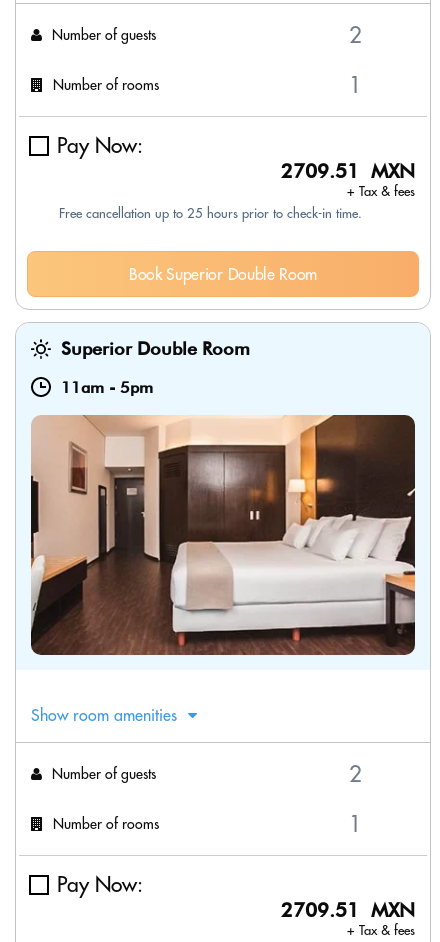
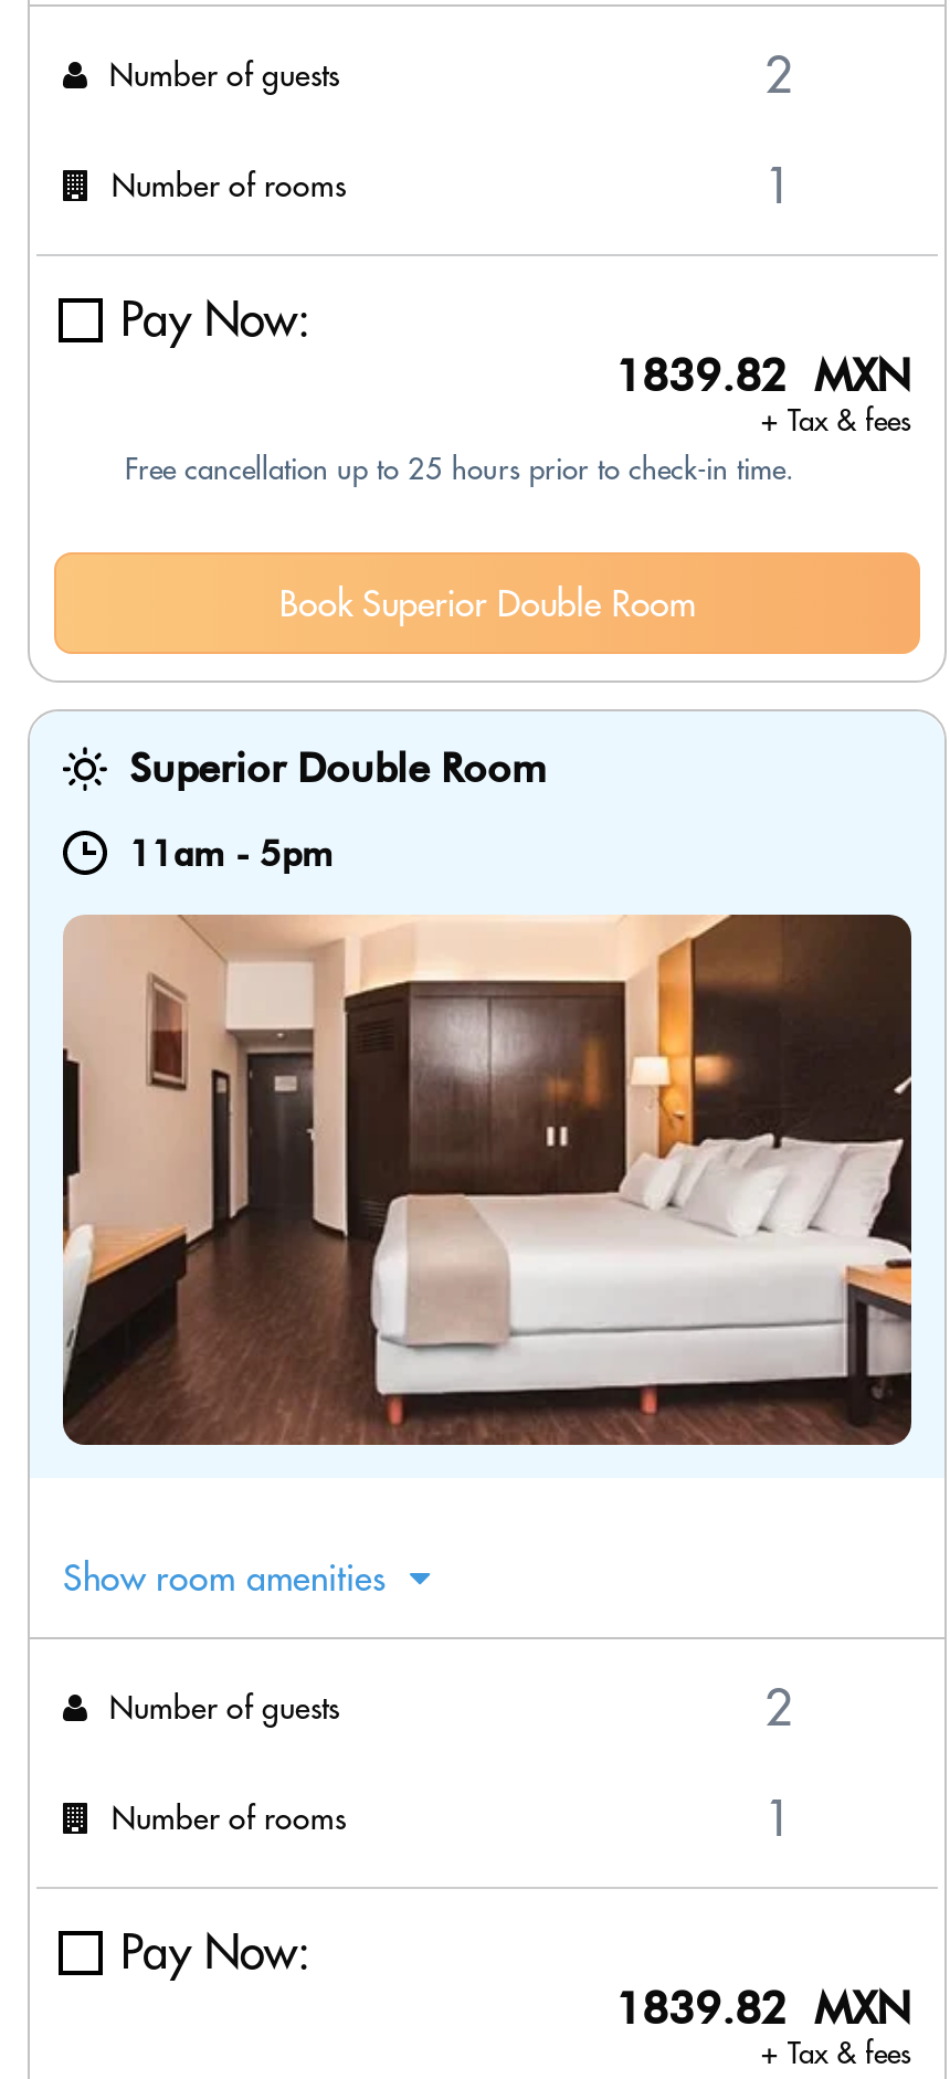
- 2709.51 MXN
+ 1839.82 MXN

- 2709.51 MXN
+ 1839.82 MXN
